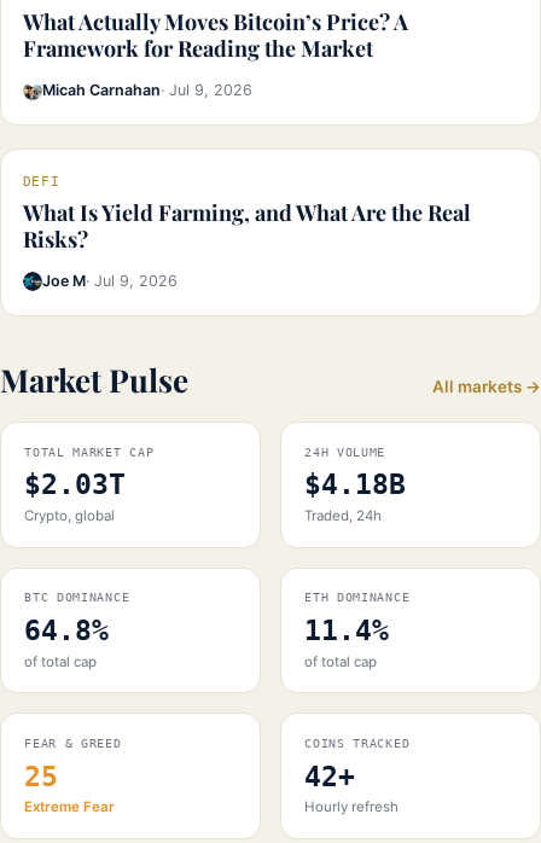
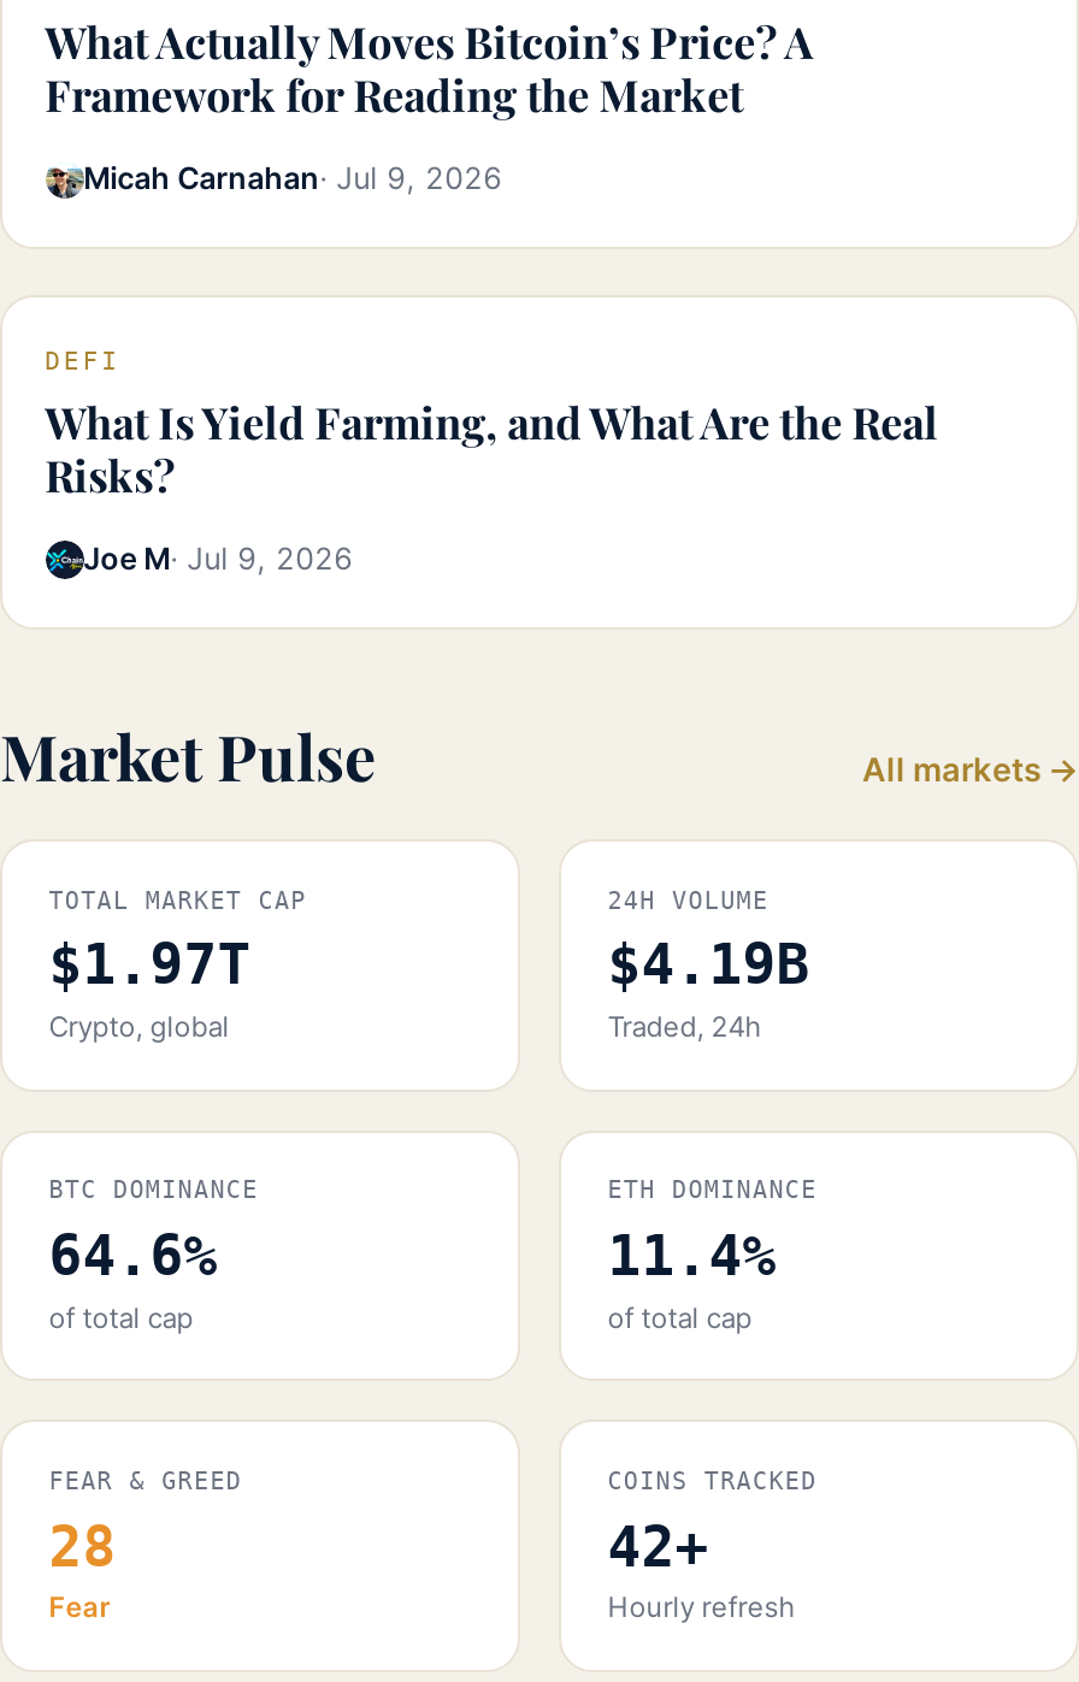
- $2.03T
+ $1.97T

- $4.18B
+ $4.19B

- 64.8%
+ 64.6%

- 25
- Extreme Fear
+ 28
+ Fear
